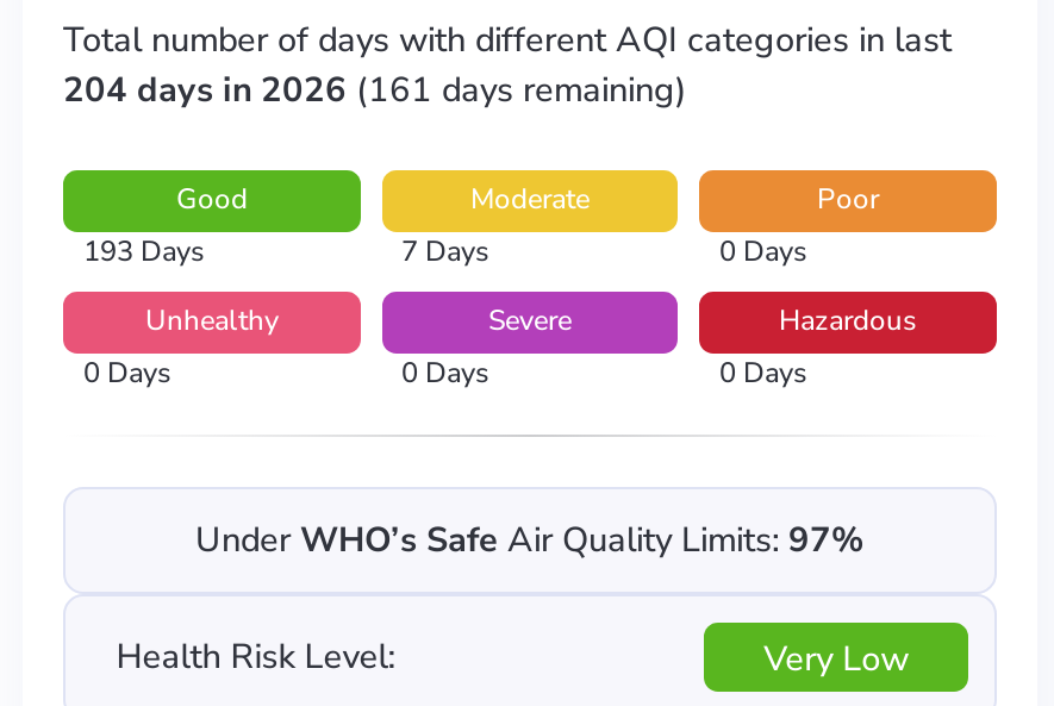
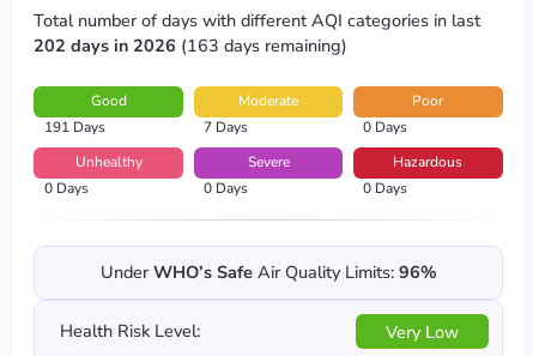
- 204 days in 2026 (161 days remaining)
+ 202 days in 2026 (163 days remaining)

- 193 Days
+ 191 Days

- Under WHO’s Safe Air Quality Limits: 97%
+ Under WHO’s Safe Air Quality Limits: 96%
